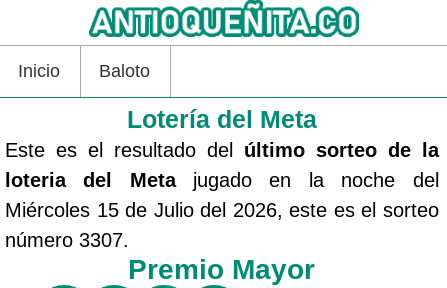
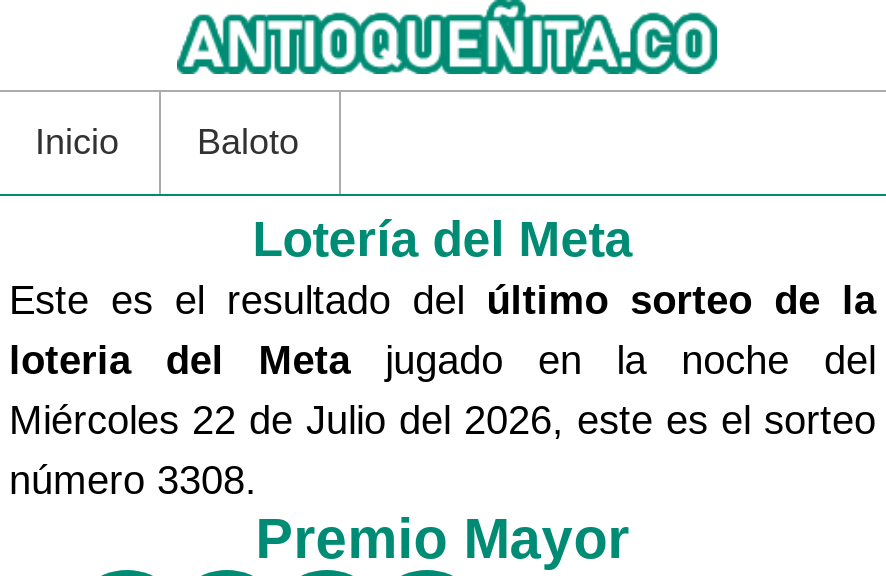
- Miércoles 15 de Julio del 2026, este es el sorteo
+ Miércoles 22 de Julio del 2026, este es el sorteo

- número 3307.
+ número 3308.
